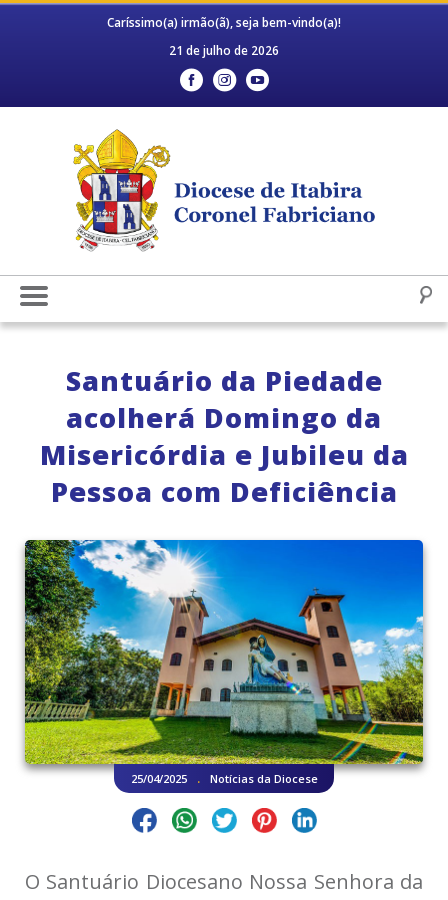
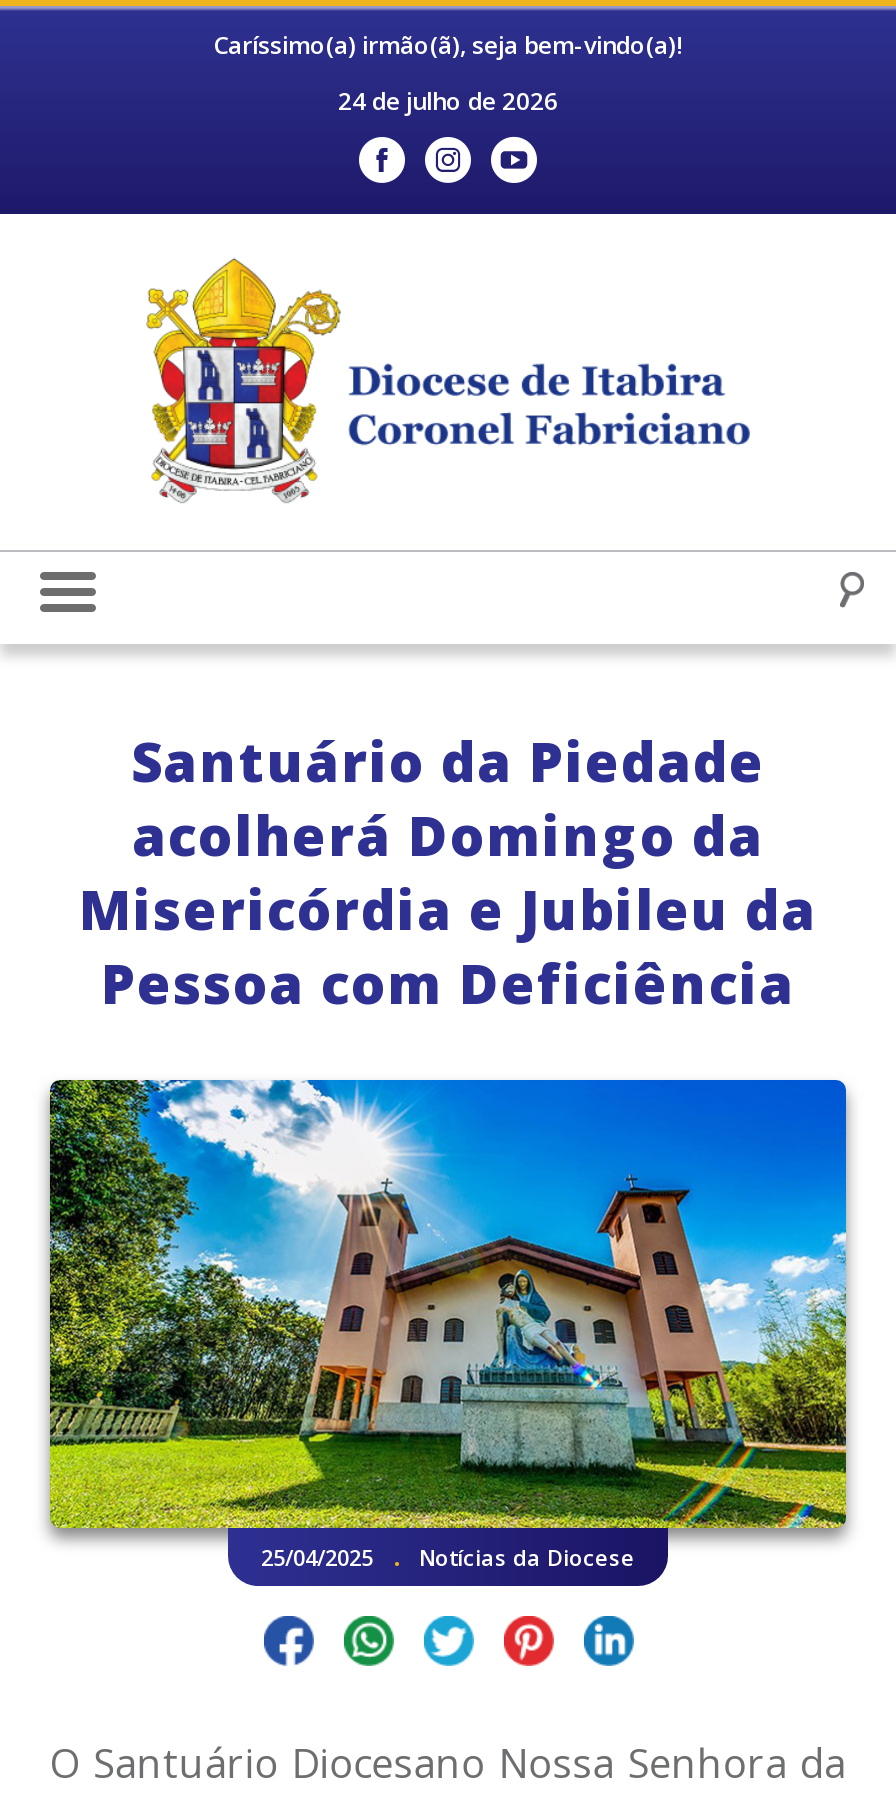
- 21 de julho de 2026
+ 24 de julho de 2026
